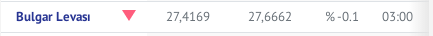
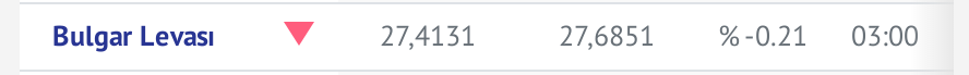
- 27,4169
+ 27,4131

- 27,6662
+ 27,6851

- % -0.1
+ % -0.21
